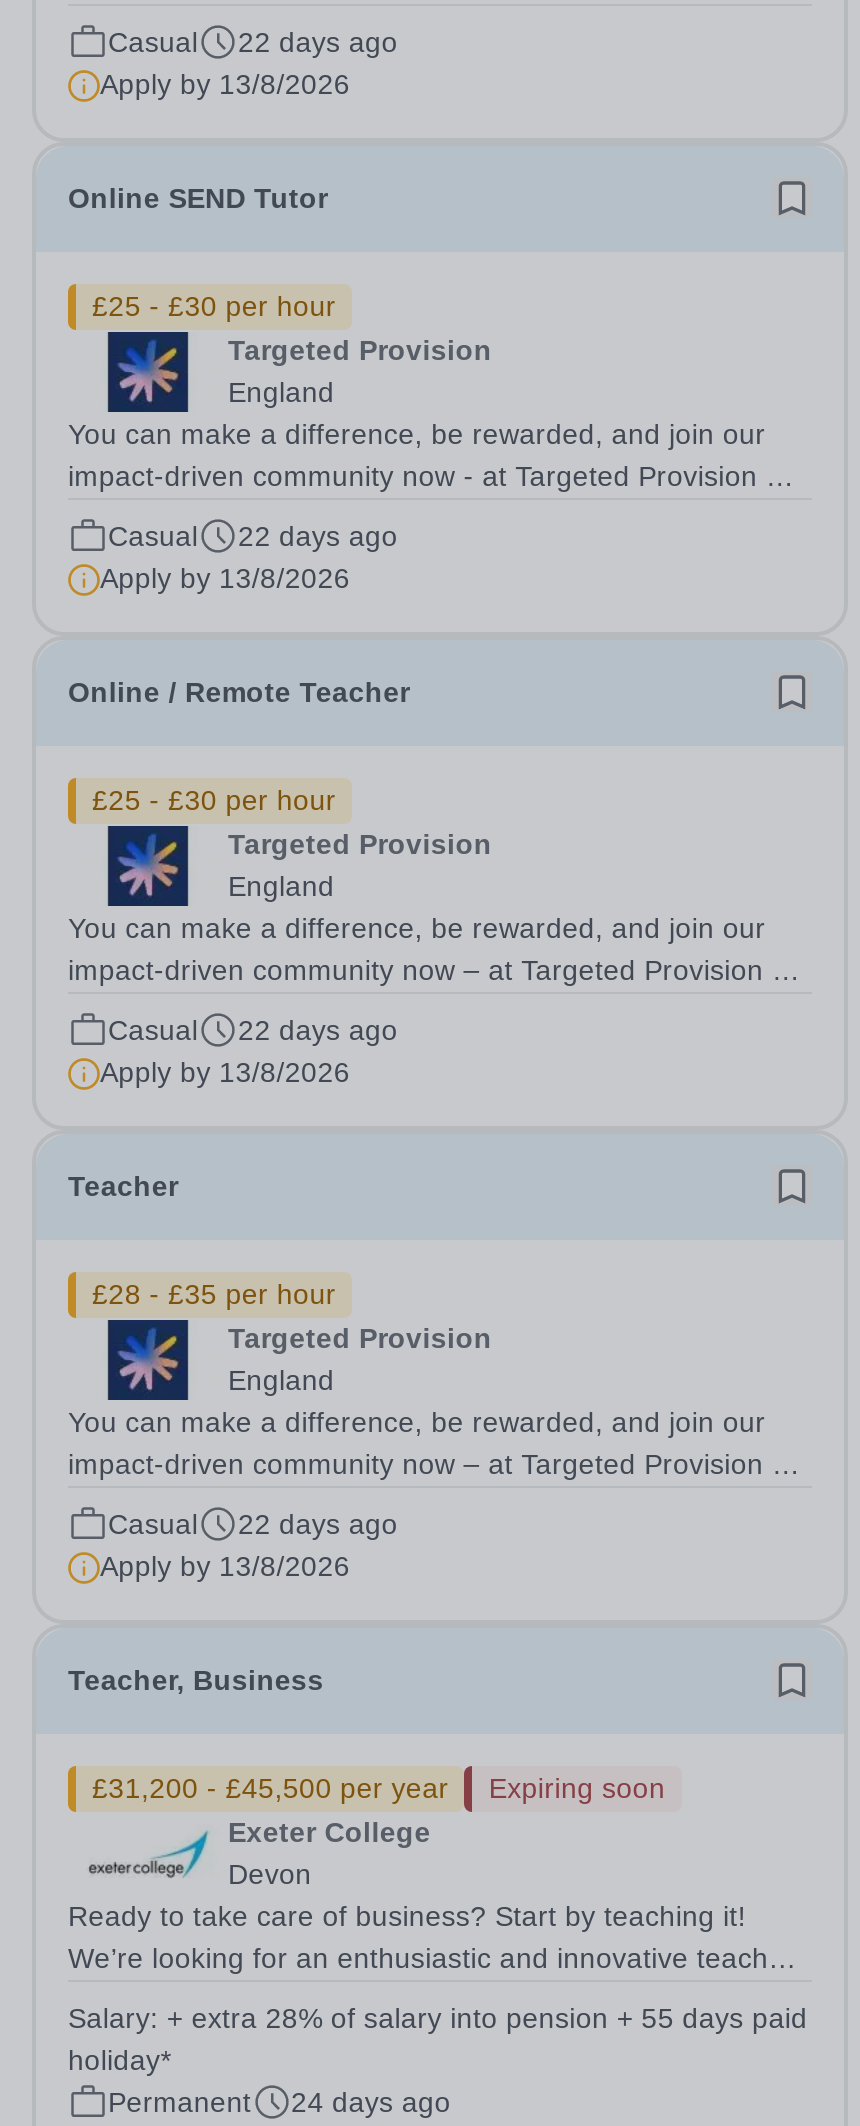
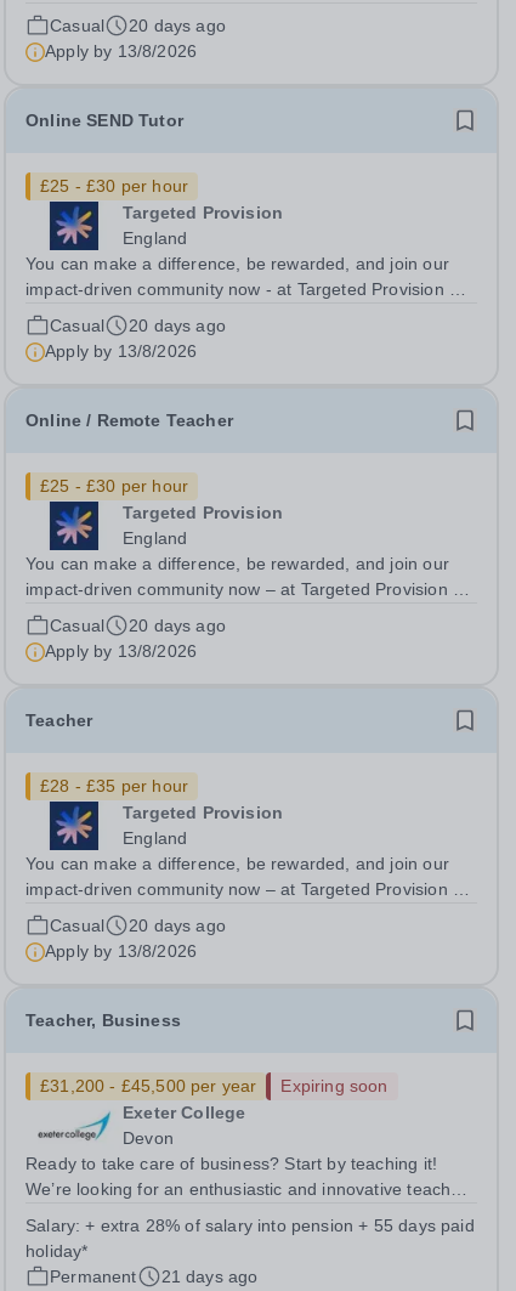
- Casual 22 days ago
+ Casual 20 days ago

- Casual 22 days ago
+ Casual 20 days ago

- Casual 22 days ago
+ Casual 20 days ago

- Casual 22 days ago
+ Casual 20 days ago

- Permanent 24 days ago
+ Permanent 21 days ago
